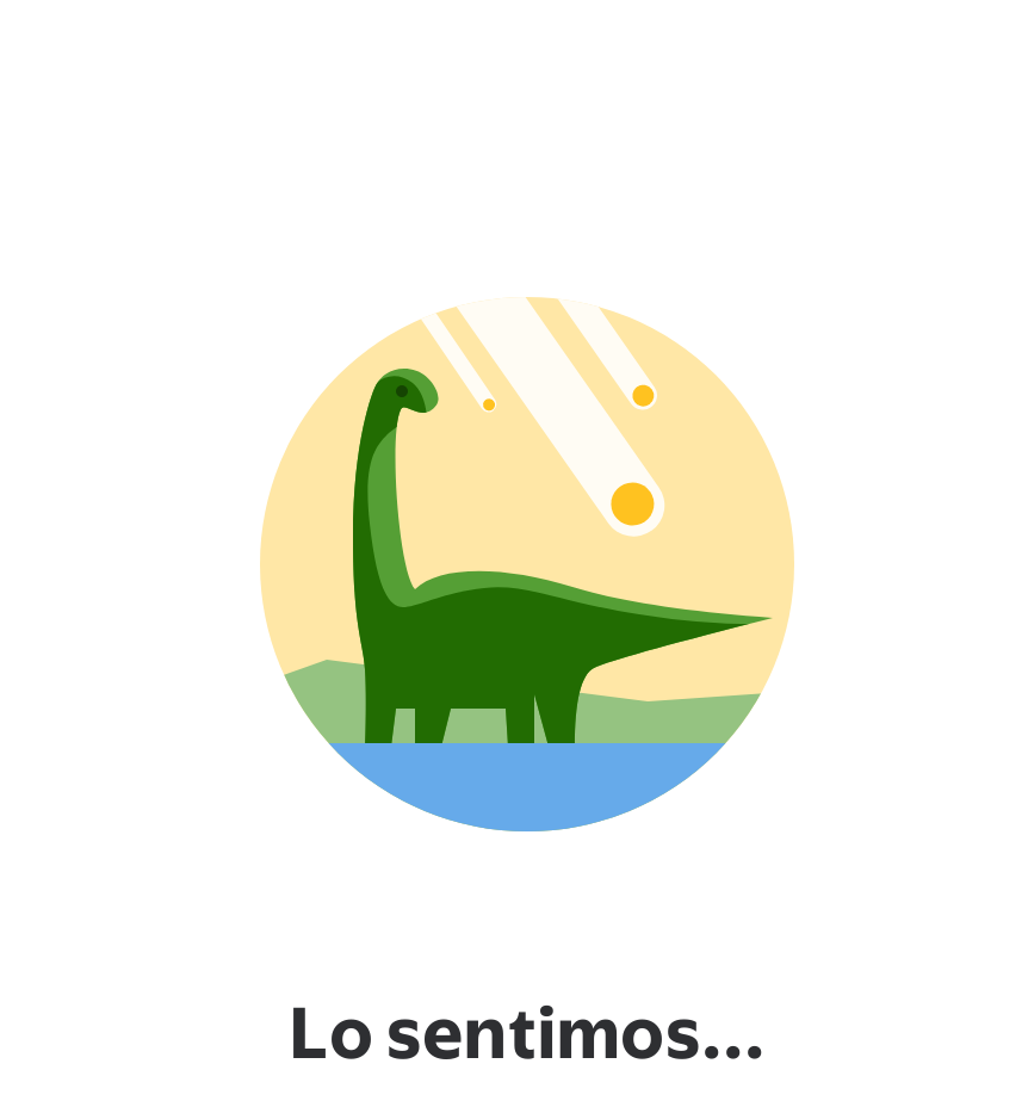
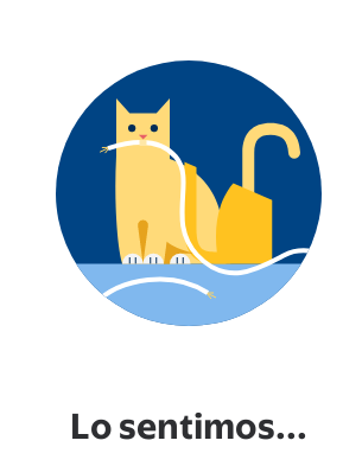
- [image]
+ [image]
